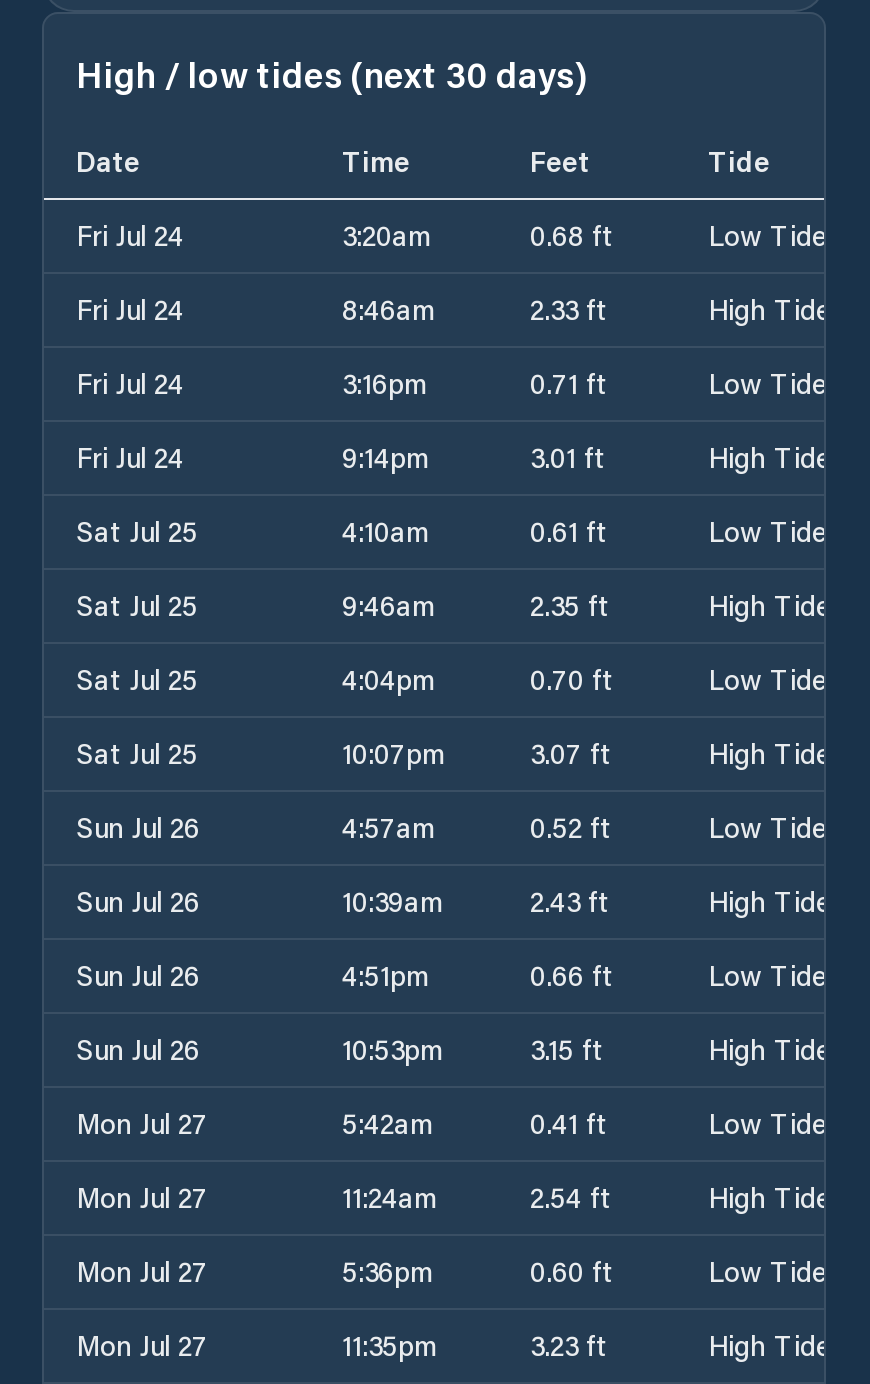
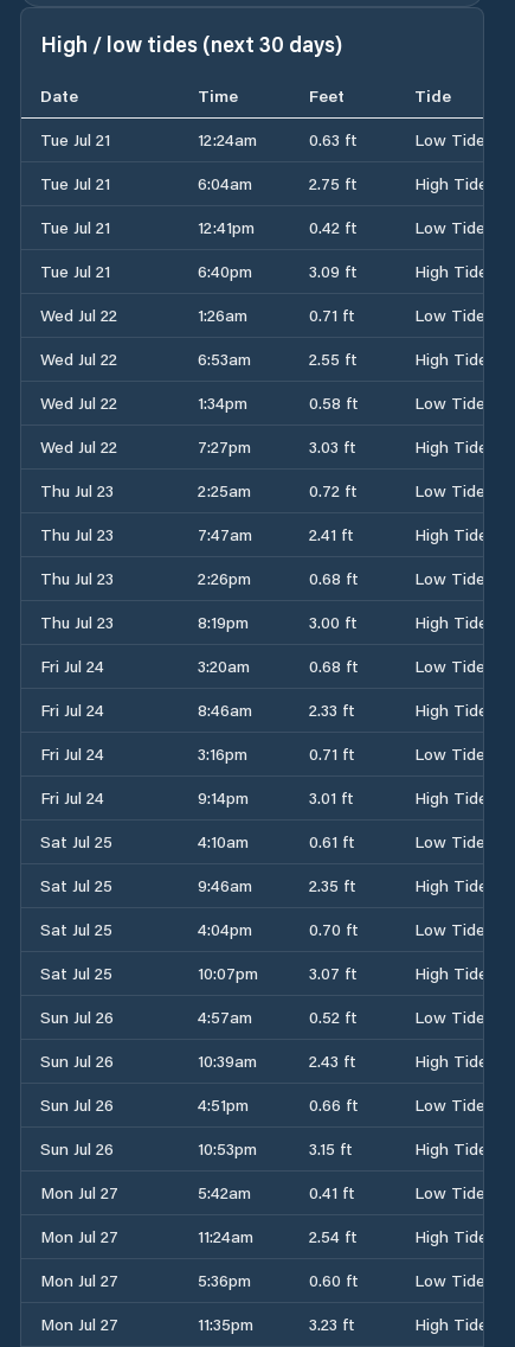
+ Tue Jul 21
+ 12:24am
+ 0.63 ft
+ Low Tide
+ Tue Jul 21
+ 6:04am
+ 2.75 ft
+ High Tide
+ Tue Jul 21
+ 12:41pm
+ 0.42 ft
+ Low Tide
+ Tue Jul 21
+ 6:40pm
+ 3.09 ft
+ High Tide
+ Wed Jul 22
+ 1:26am
+ 0.71 ft
+ Low Tide
+ Wed Jul 22
+ 6:53am
+ 2.55 ft
+ High Tide
+ Wed Jul 22
+ 1:34pm
+ 0.58 ft
+ Low Tide
+ Wed Jul 22
+ 7:27pm
+ 3.03 ft
+ High Tide
+ Thu Jul 23
+ 2:25am
+ 0.72 ft
+ Low Tide
+ Thu Jul 23
+ 7:47am
+ 2.41 ft
+ High Tide
+ Thu Jul 23
+ 2:26pm
+ 0.68 ft
+ Low Tide
+ Thu Jul 23
+ 8:19pm
+ 3.00 ft
+ High Tide
